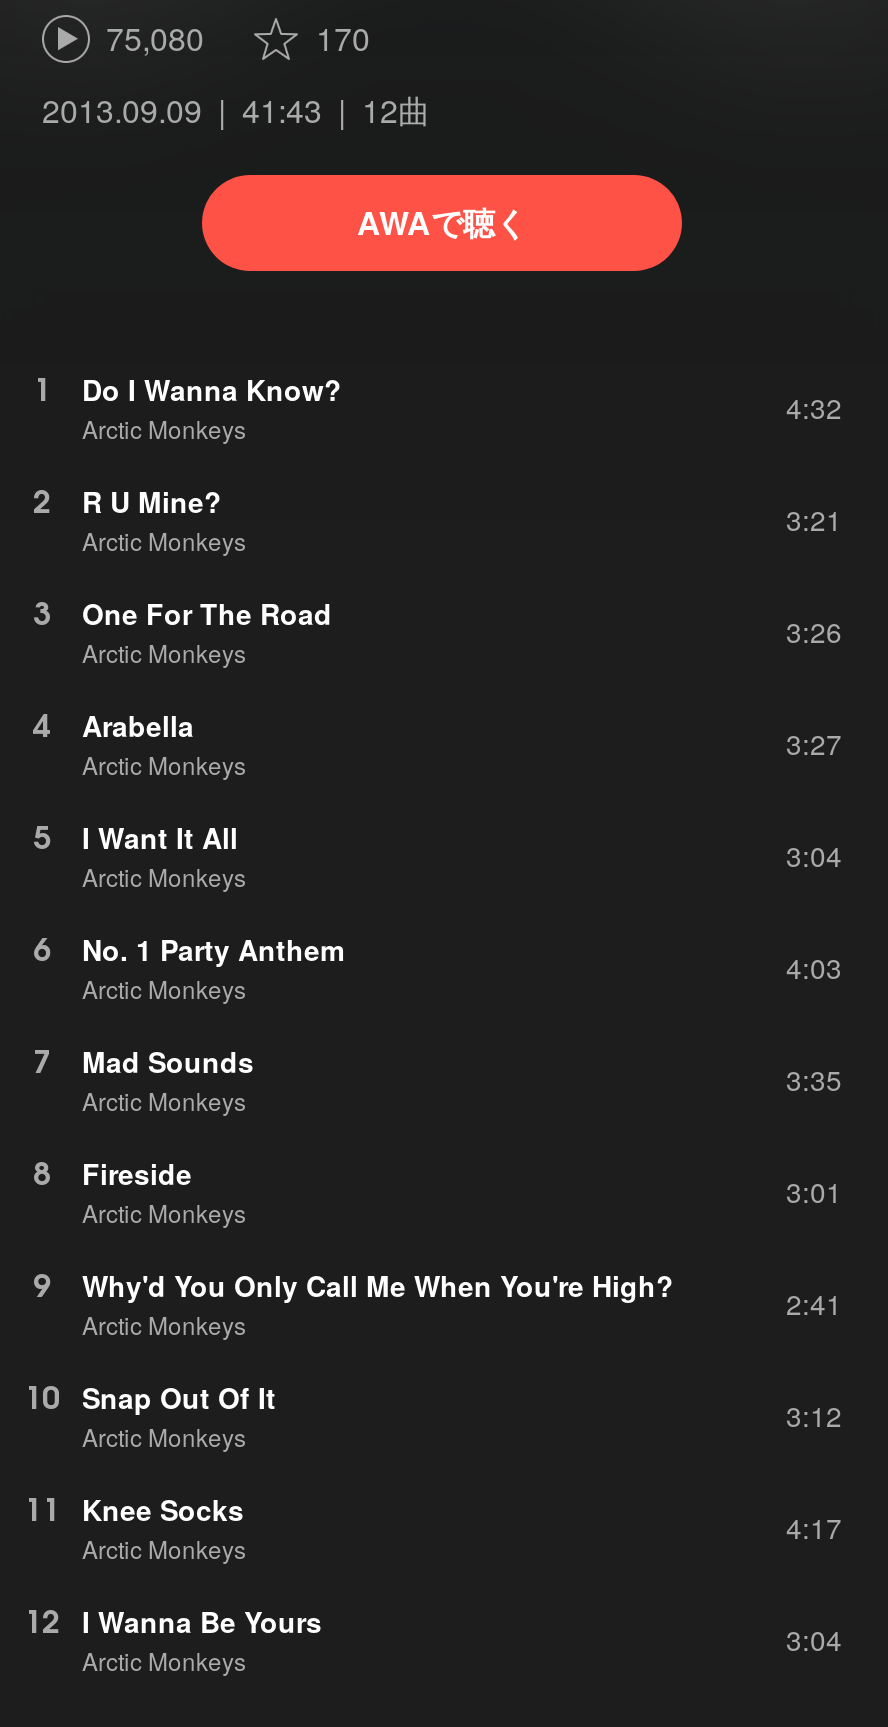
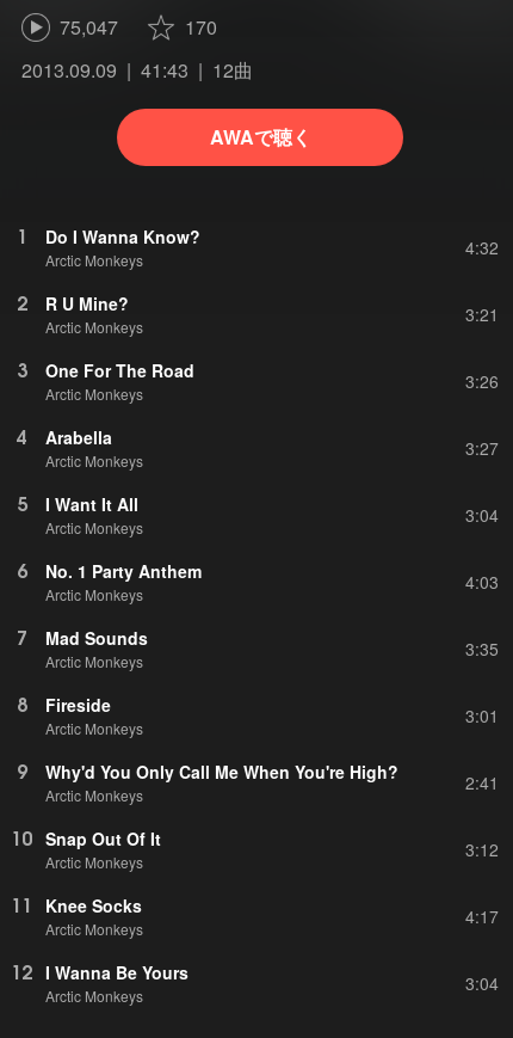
- 75,080
+ 75,047
